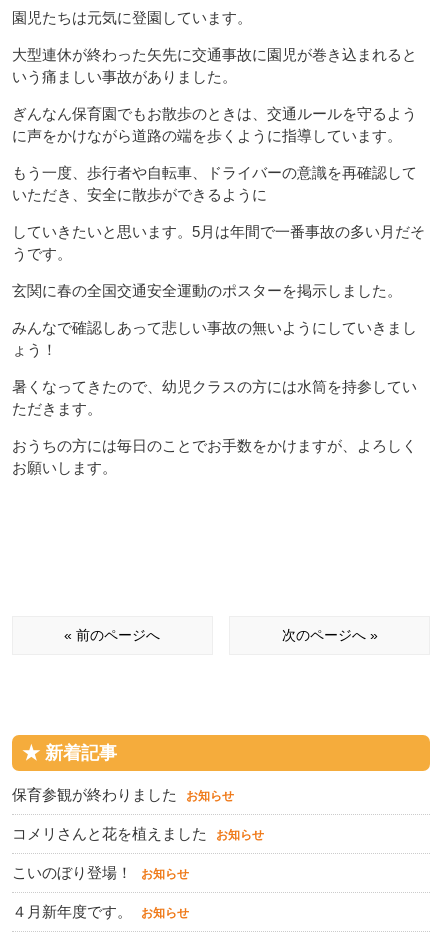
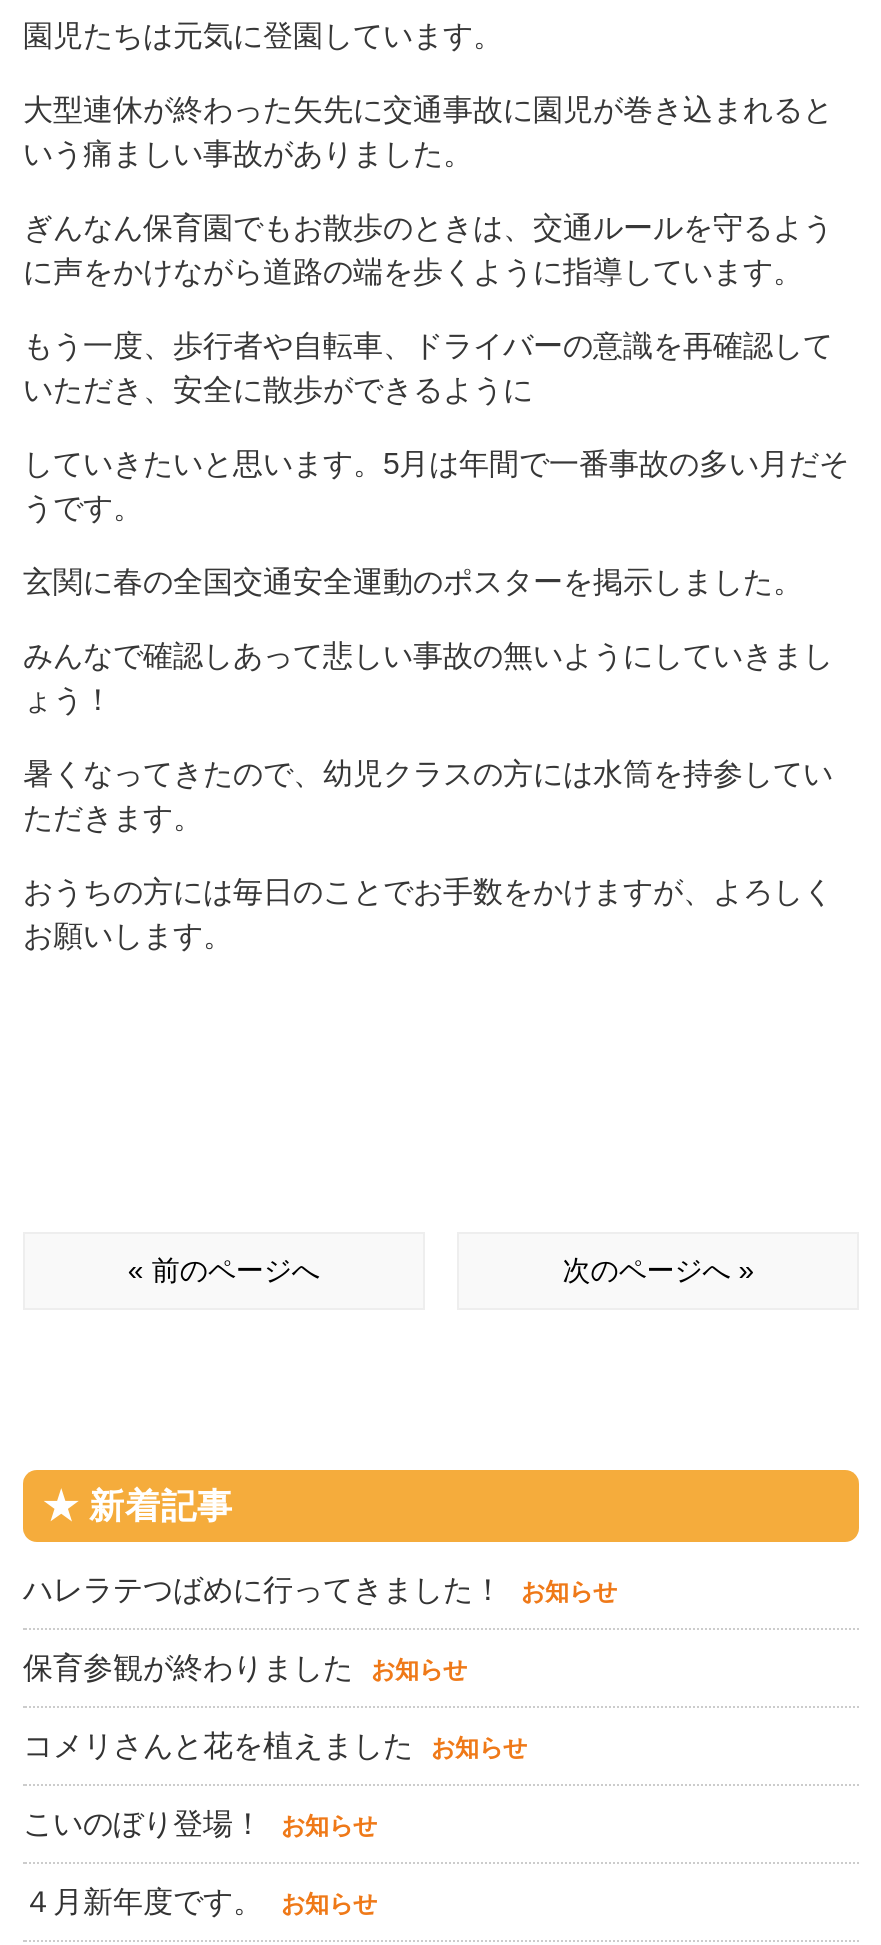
+ ハレラテつばめに行ってきました！ お知らせ
